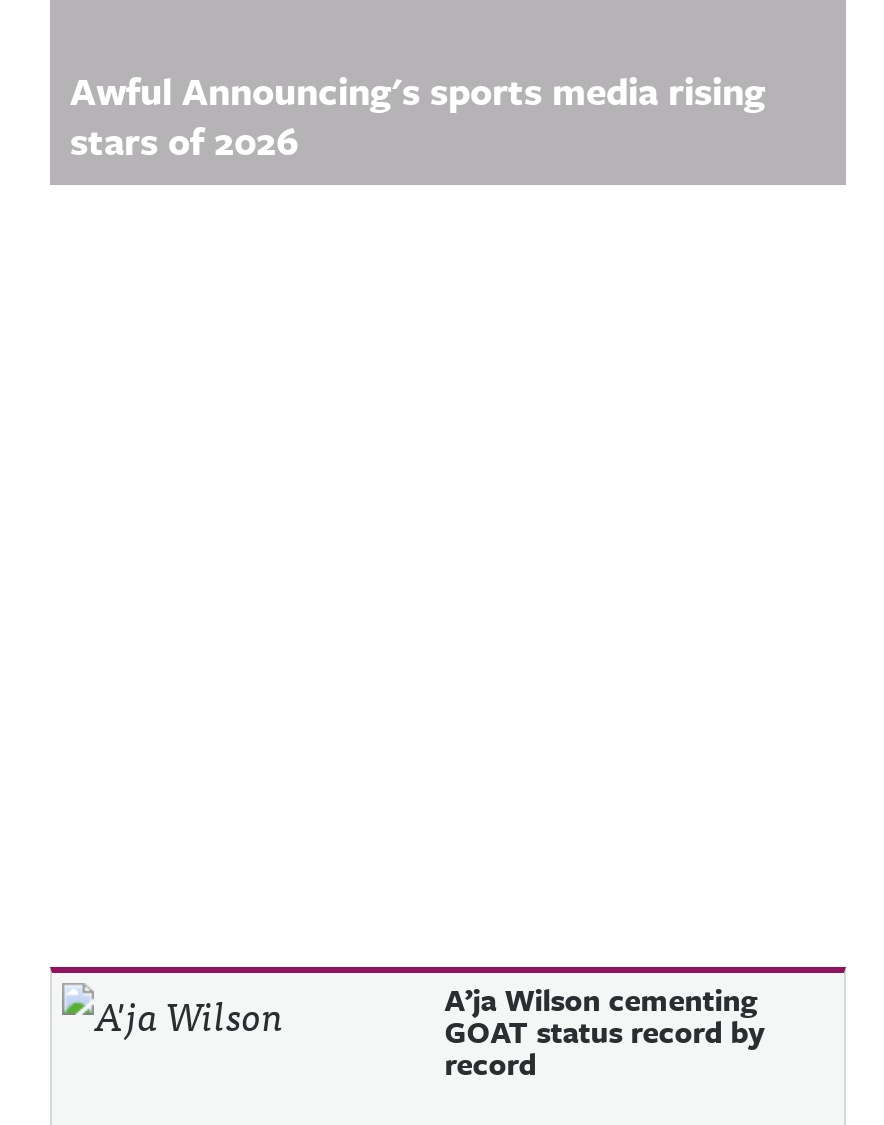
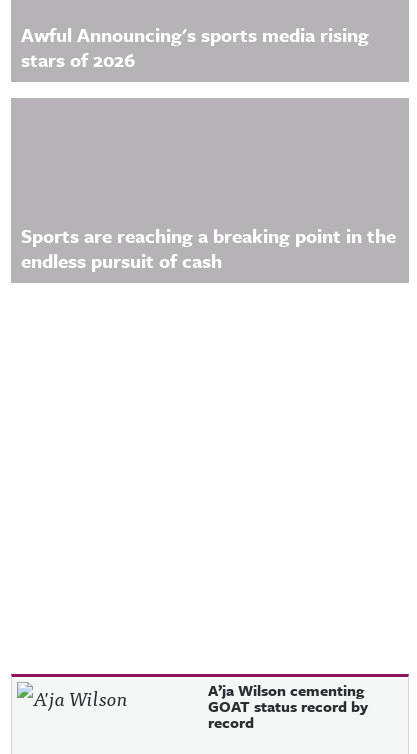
+ Sports are reaching a breaking point in the
+ endless pursuit of cash
